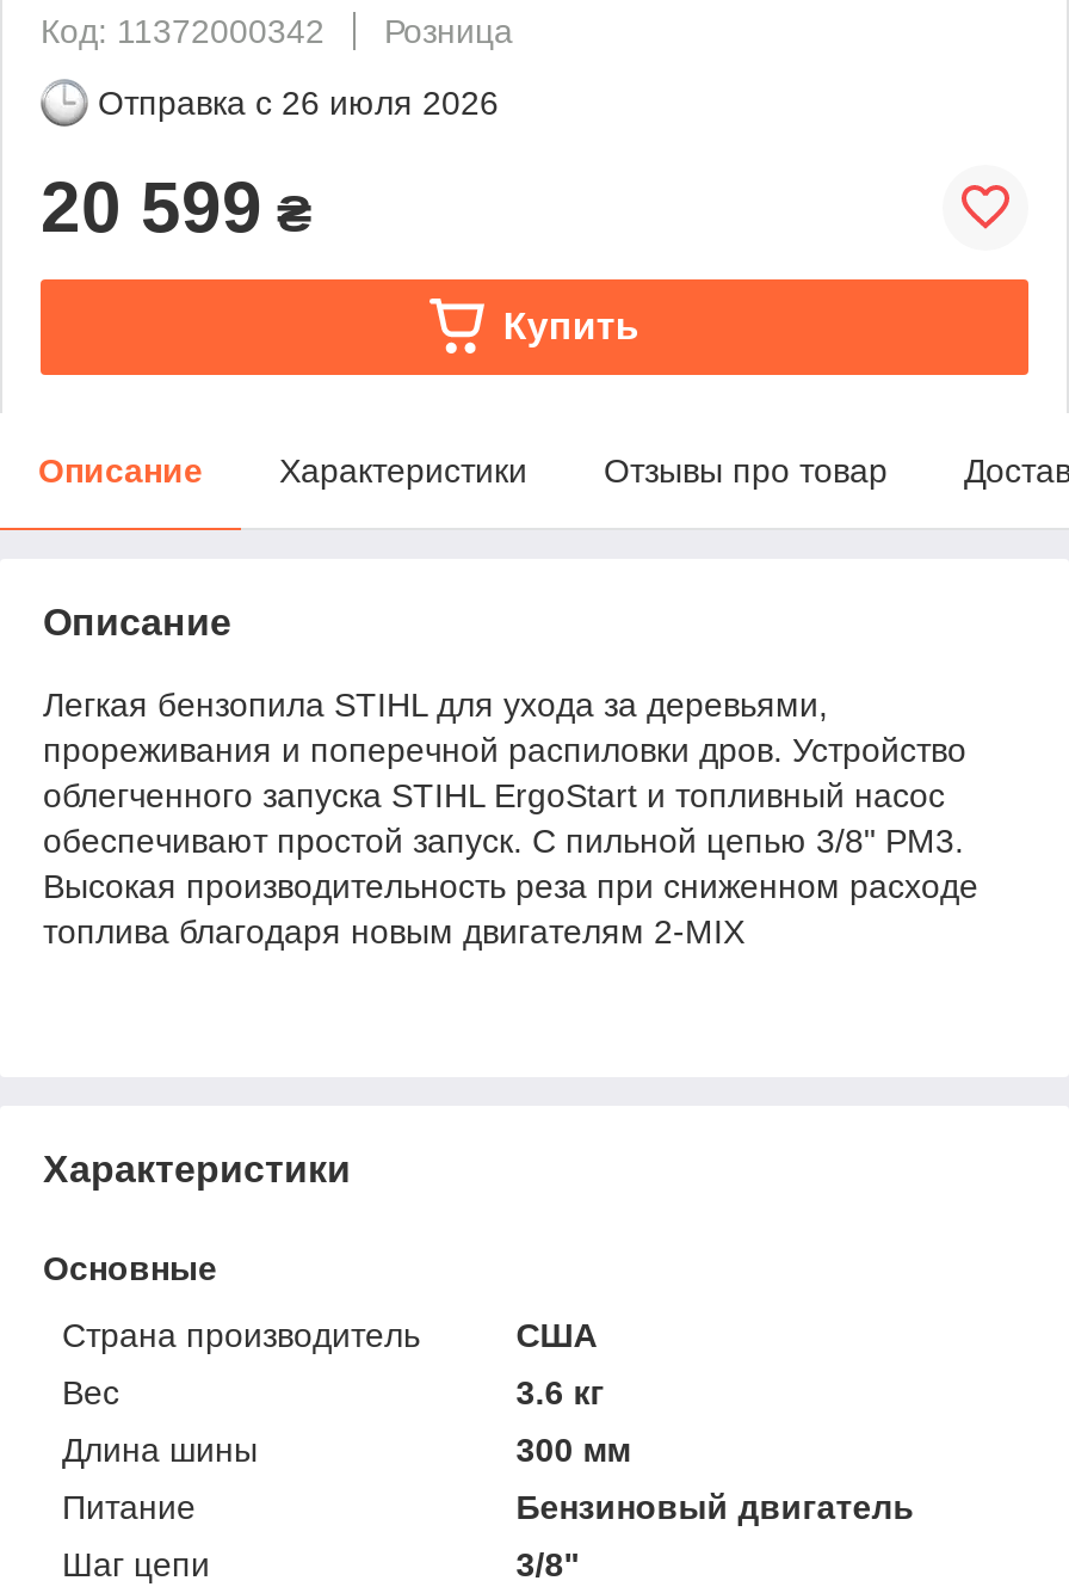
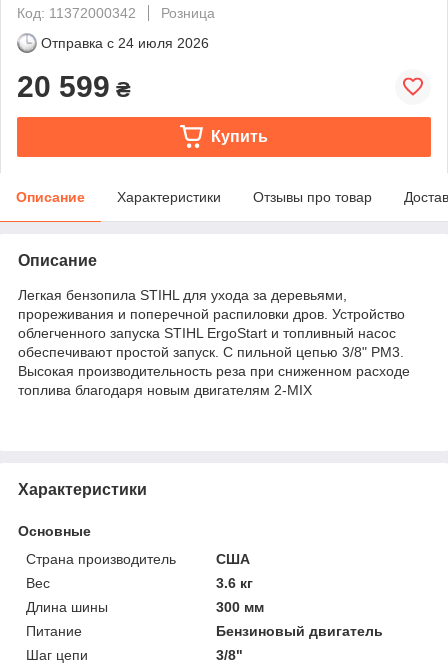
- Отправка с 26 июля 2026
+ Отправка с 24 июля 2026
